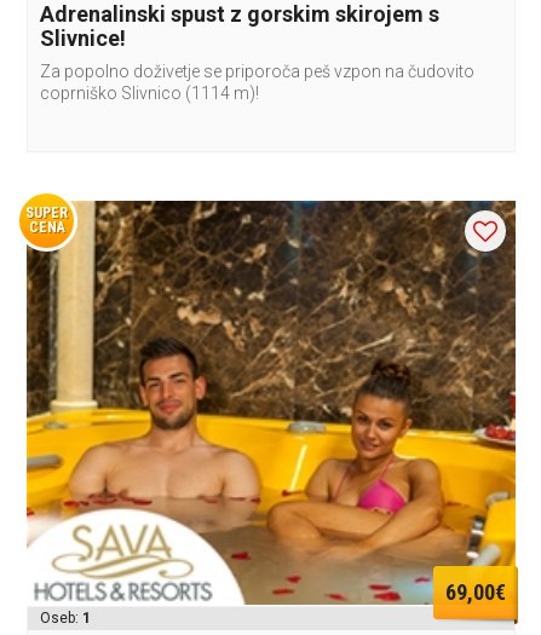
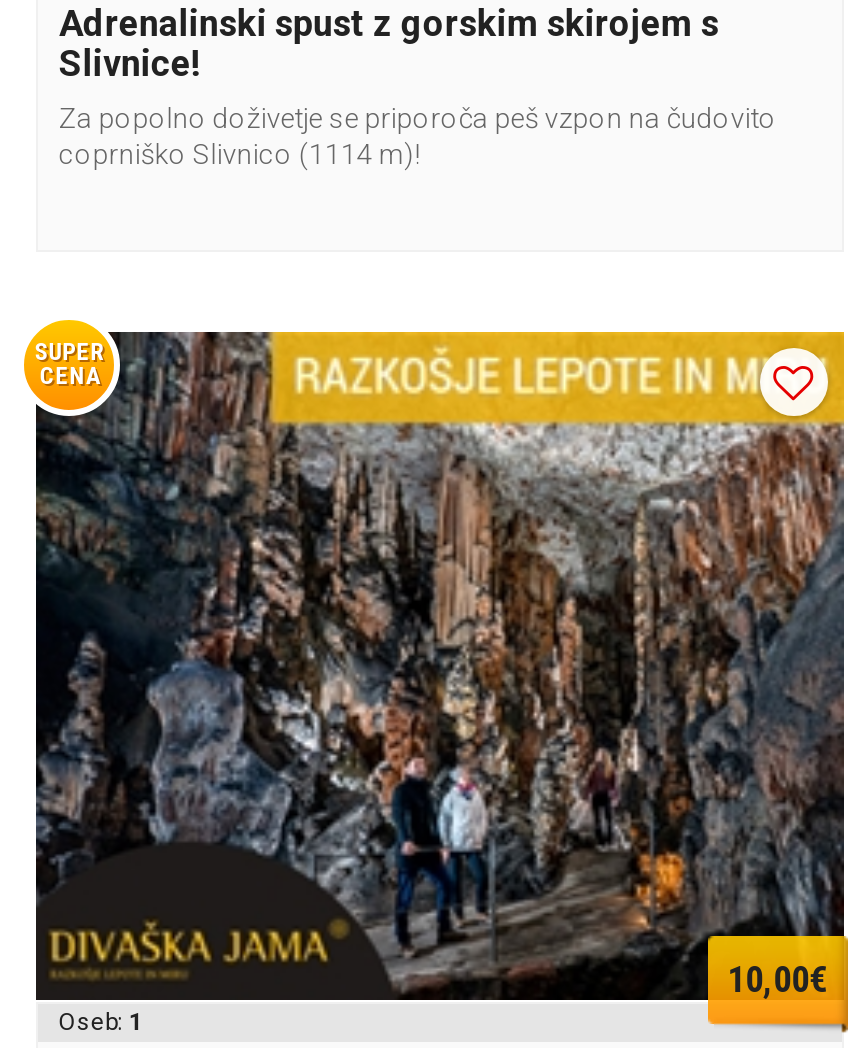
- [image]
- 69,00€
+ [image]
+ 10,00€
